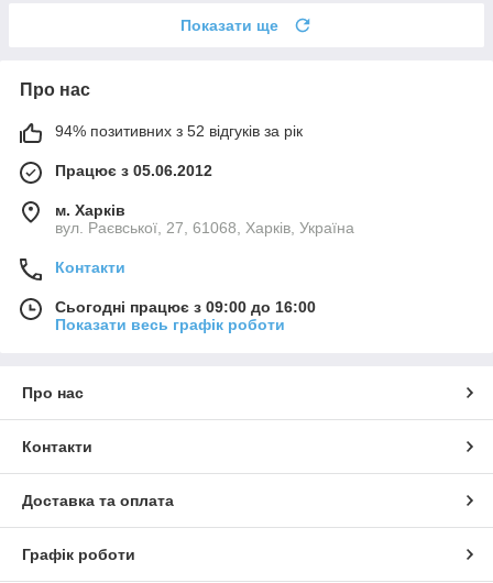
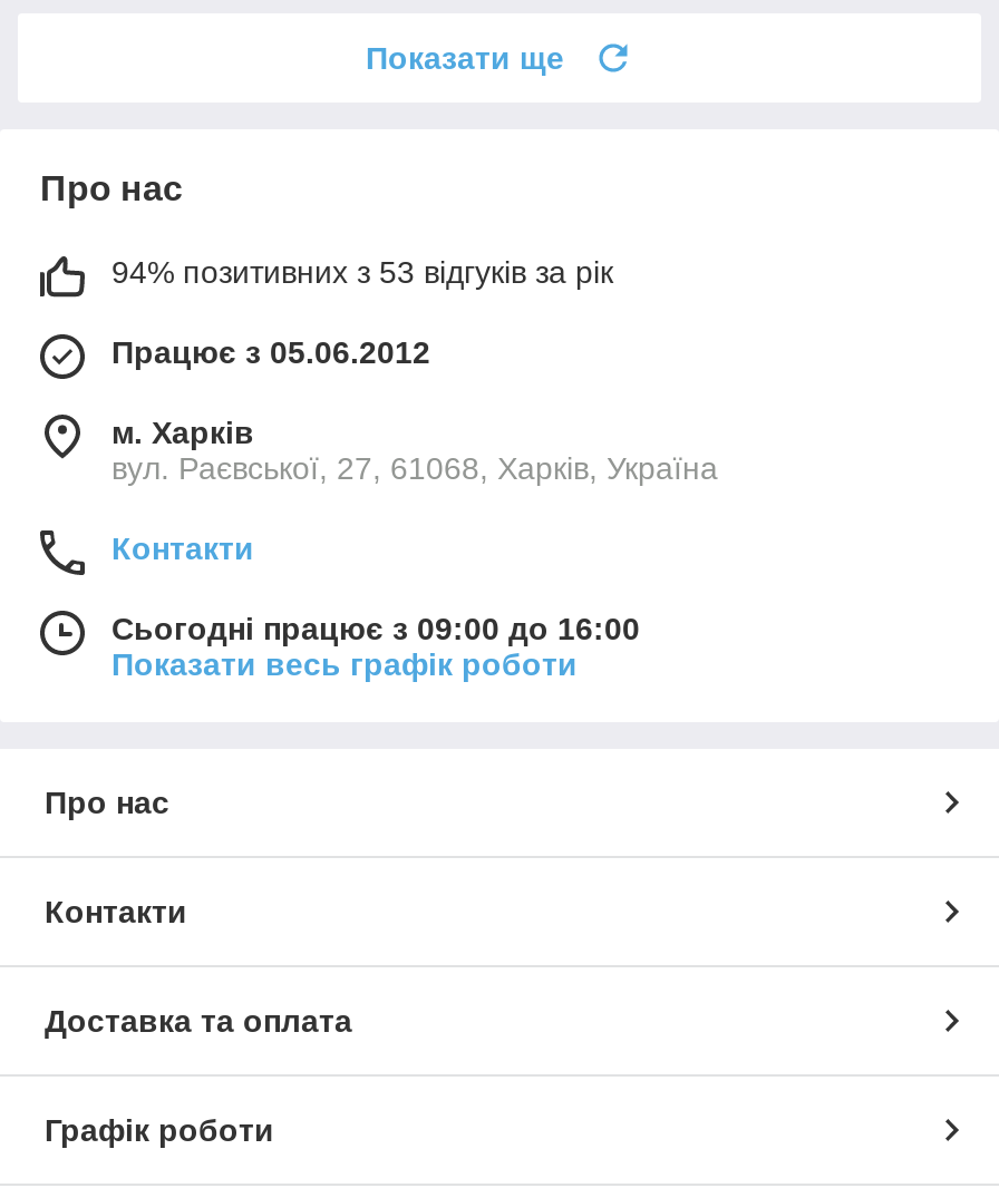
- 94% позитивних з 52 відгуків за рік
+ 94% позитивних з 53 відгуків за рік
